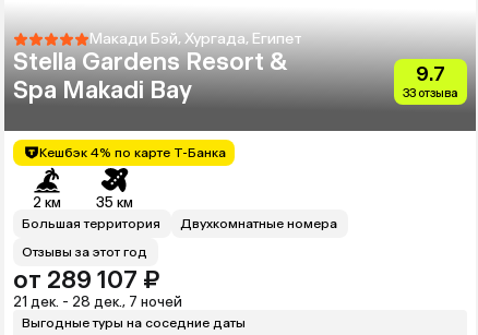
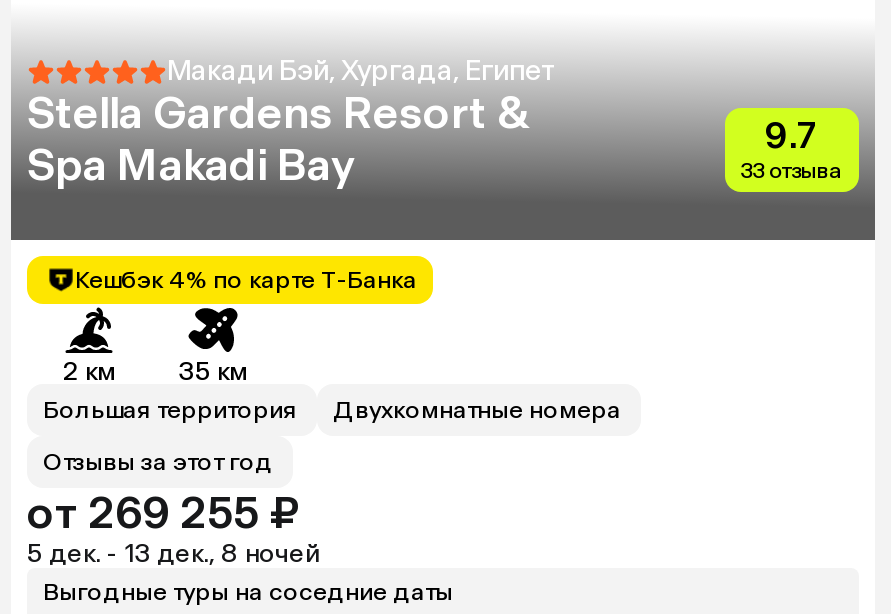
- от 289 107 ₽
+ от 269 255 ₽

- 21 дек. - 28 дек., 7 ночей
+ 5 дек. - 13 дек., 8 ночей
